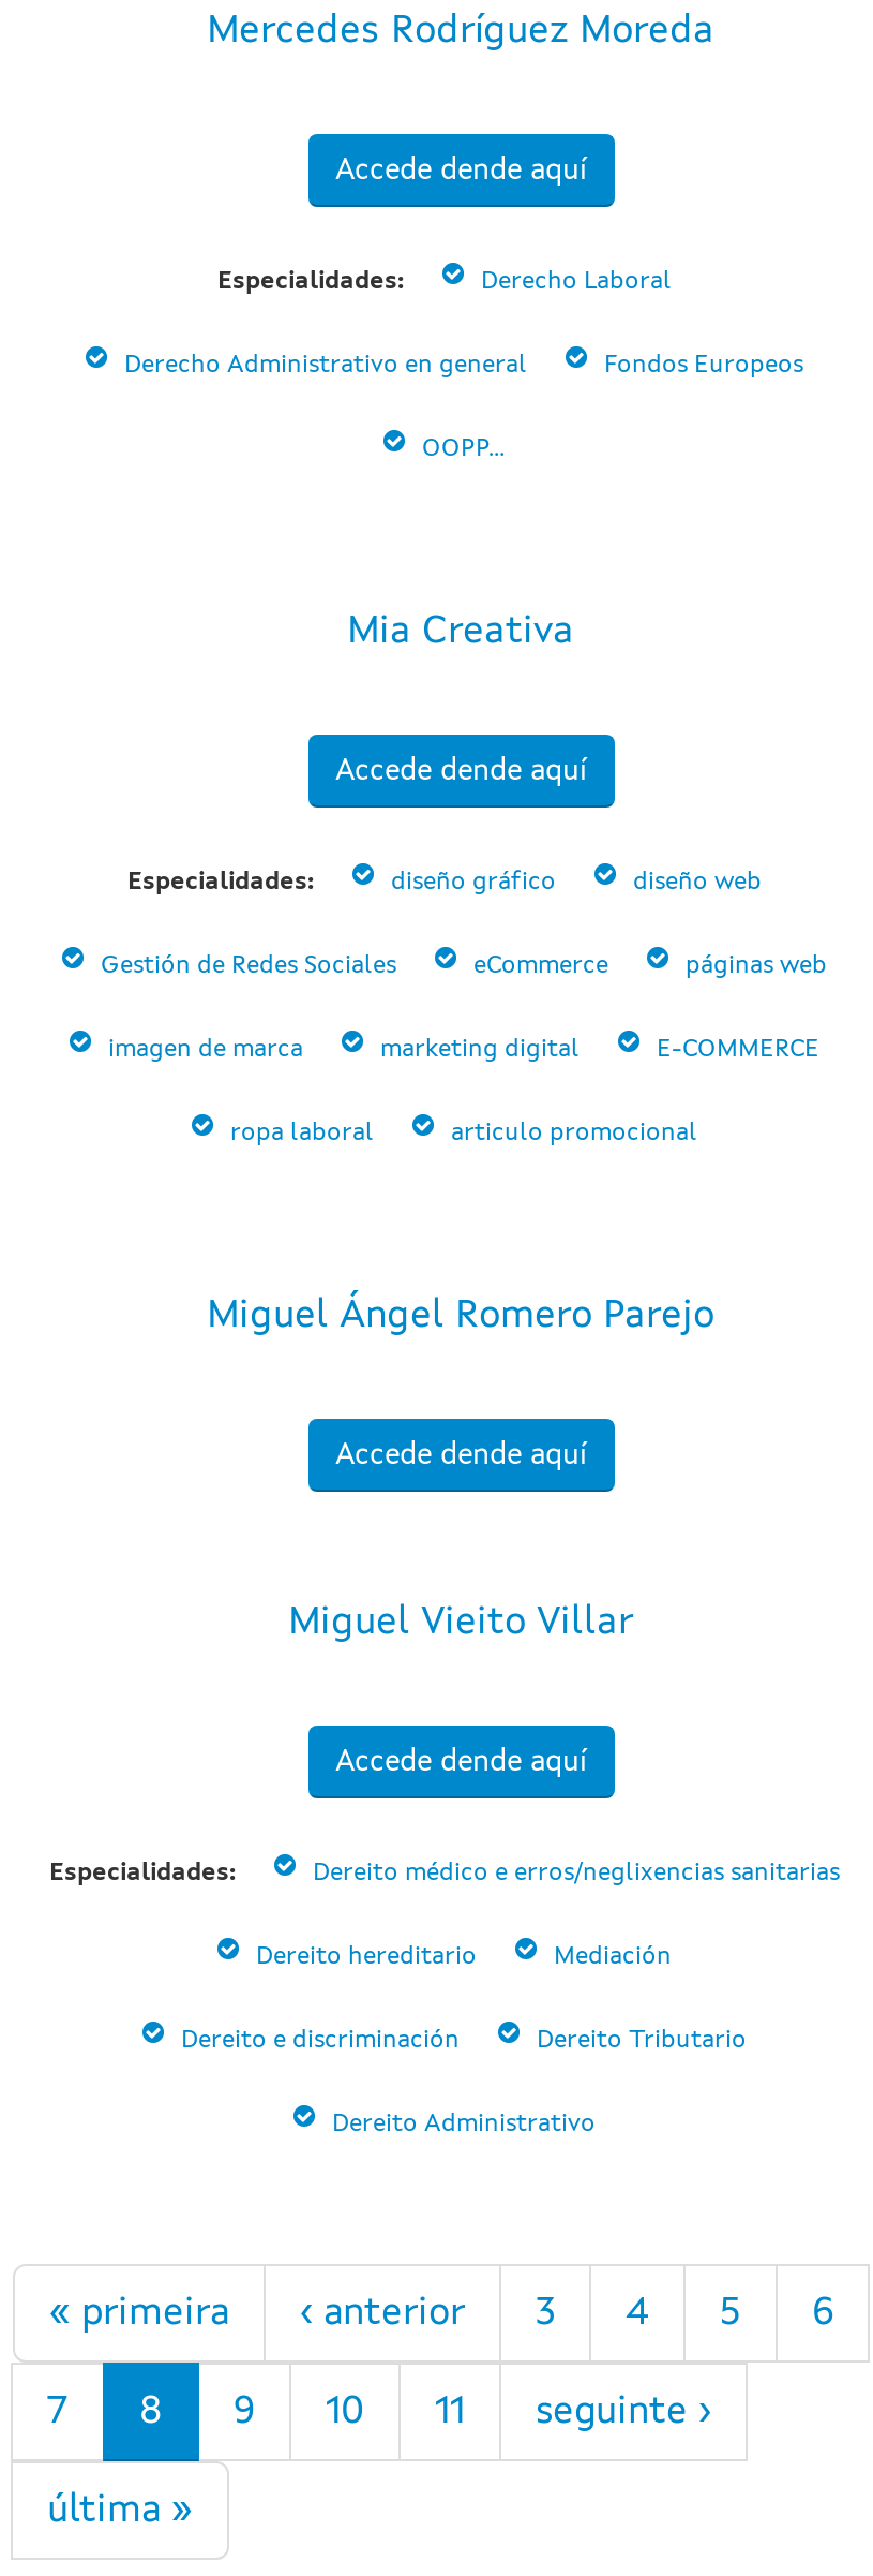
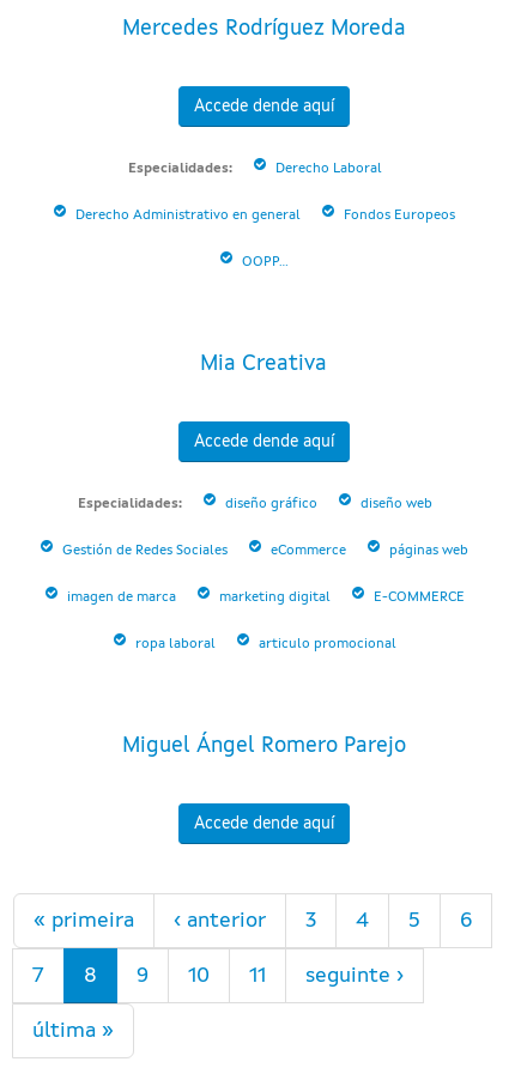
- Miguel Vieito Villar

- Accede dende aquí

- Especialidades:
- Dereito médico e erros/neglixencias sanitarias
- Dereito hereditario
- Mediación
- Dereito e discriminación
- Dereito Tributario
- Dereito Administrativo
